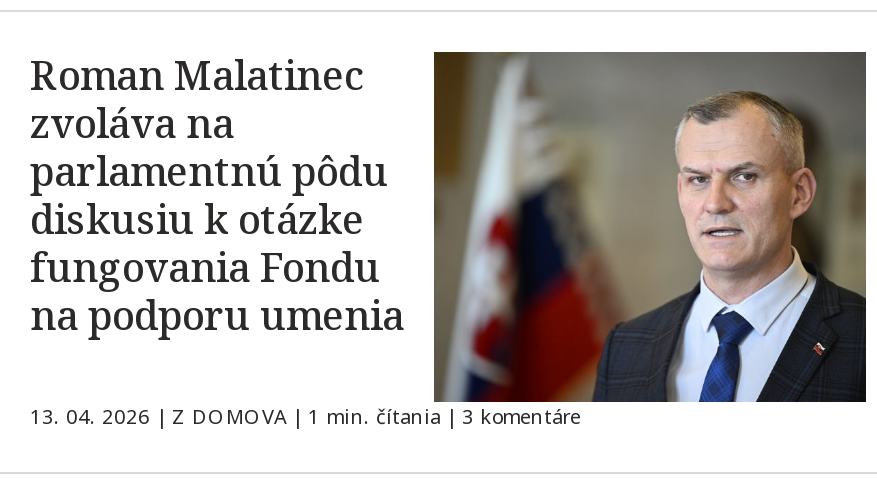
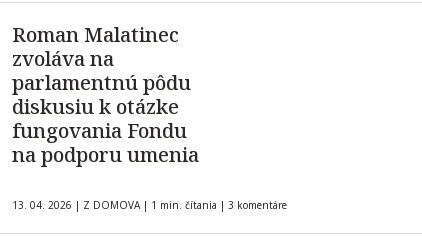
- [image]
